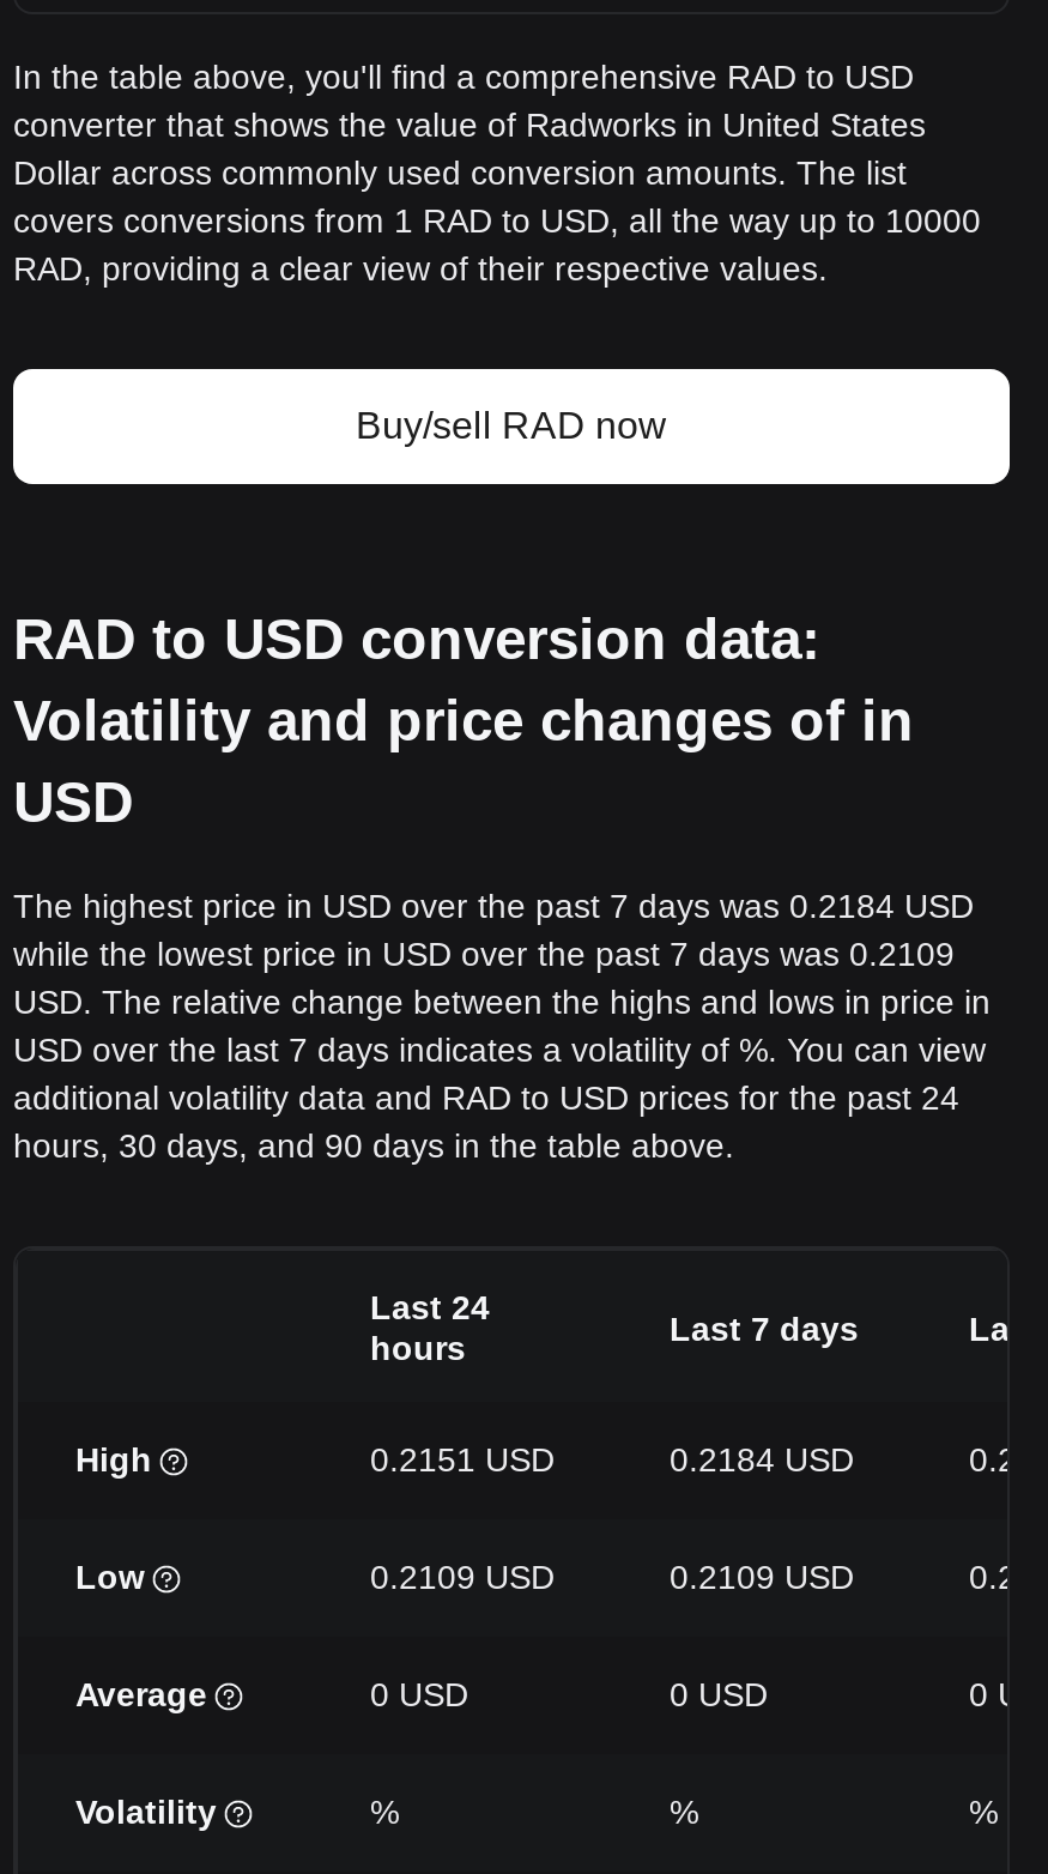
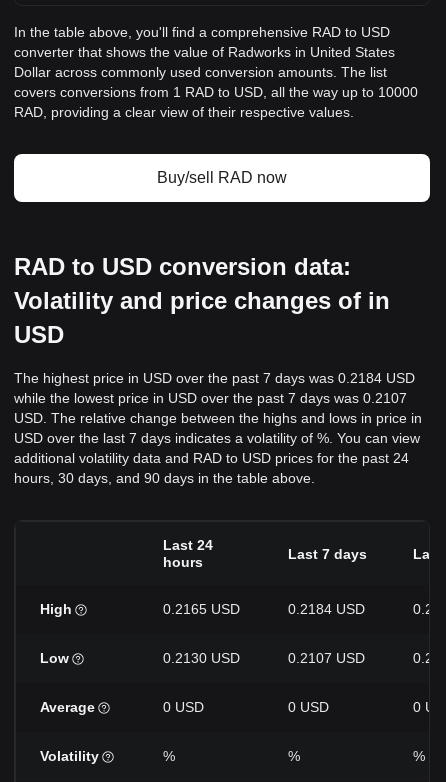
- while the lowest price in USD over the past 7 days was 0.2109
+ while the lowest price in USD over the past 7 days was 0.2107

- 0.2151 USD
+ 0.2165 USD

- 0.2109 USD
+ 0.2130 USD

- 0.2109 USD
+ 0.2107 USD
